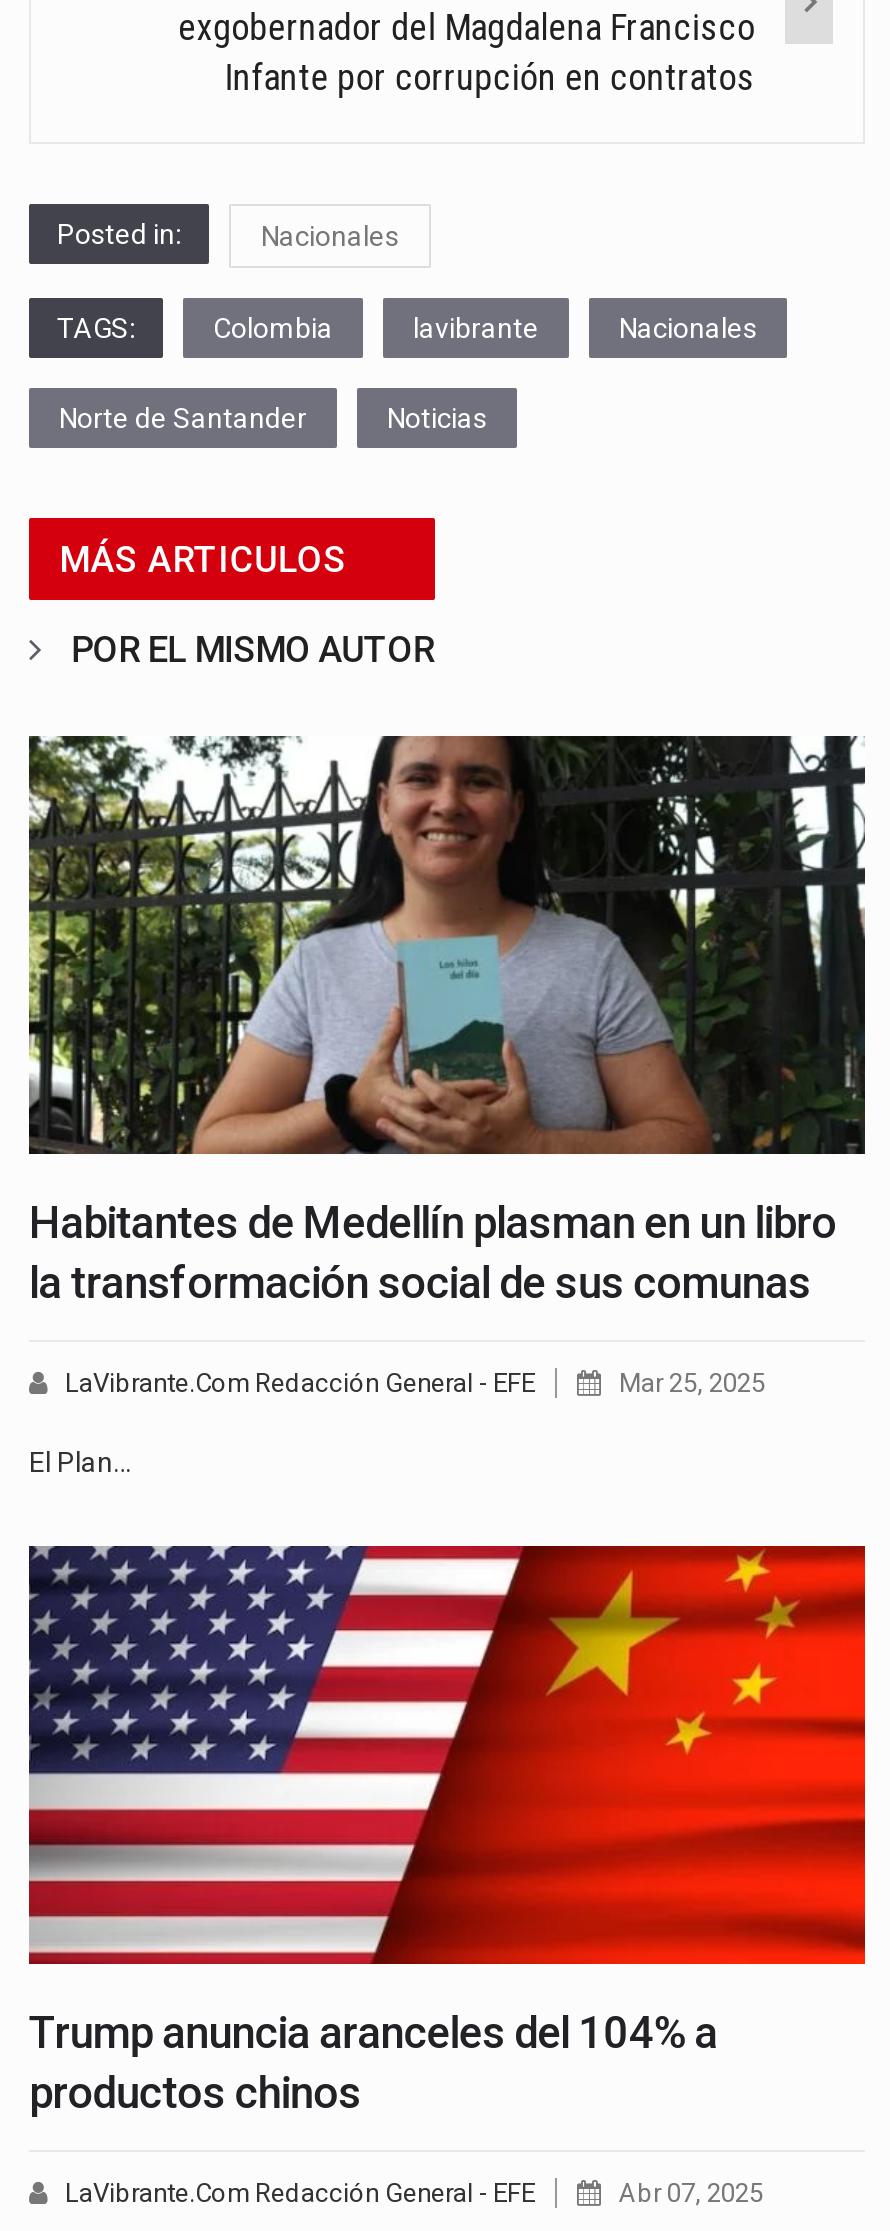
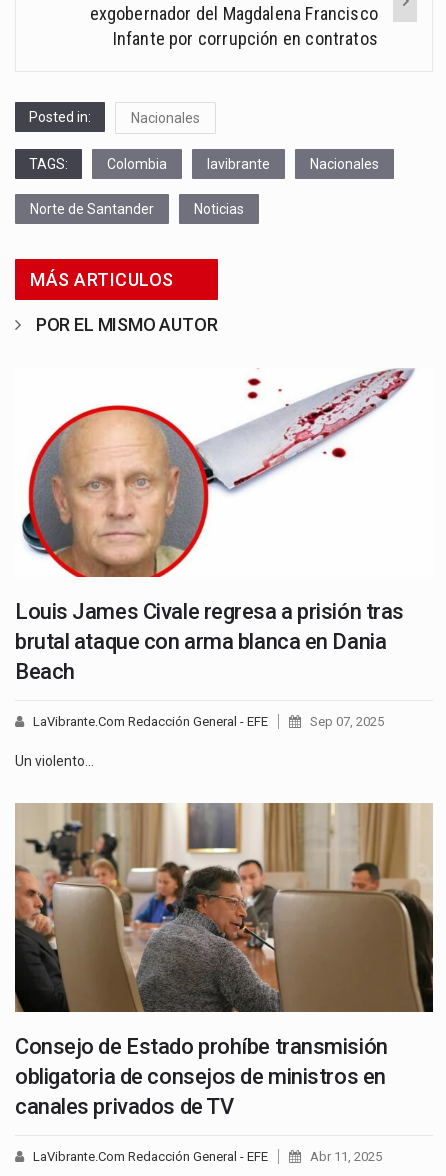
- [image]
- Habitantes de Medellín plasman en un libro
- la transformación social de sus comunas
+ [image]
+ Louis James Civale regresa a prisión tras
+ brutal ataque con arma blanca en Dania
+ Beach

- Mar 25, 2025
+ Sep 07, 2025

- El Plan…
+ Un violento…

- [image]
- Trump anuncia aranceles del 104% a
- productos chinos
+ [image]
+ Consejo de Estado prohíbe transmisión
+ obligatoria de consejos de ministros en
+ canales privados de TV

- Abr 07, 2025
+ Abr 11, 2025
